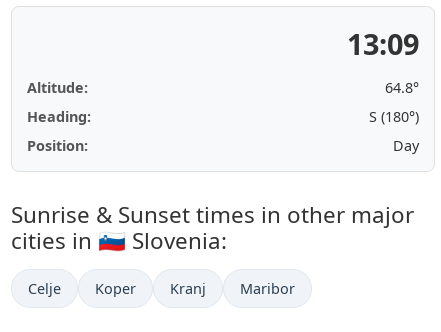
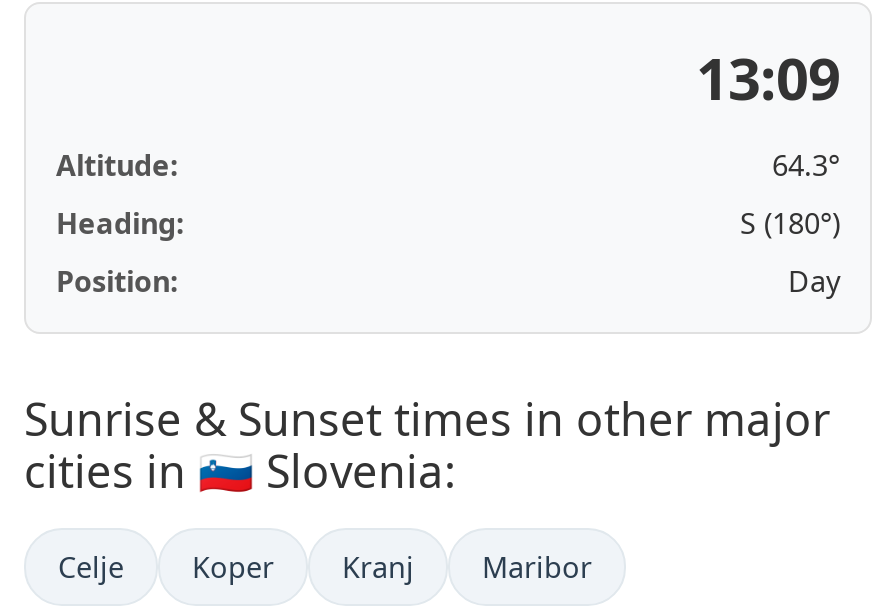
- 64.8°
+ 64.3°
